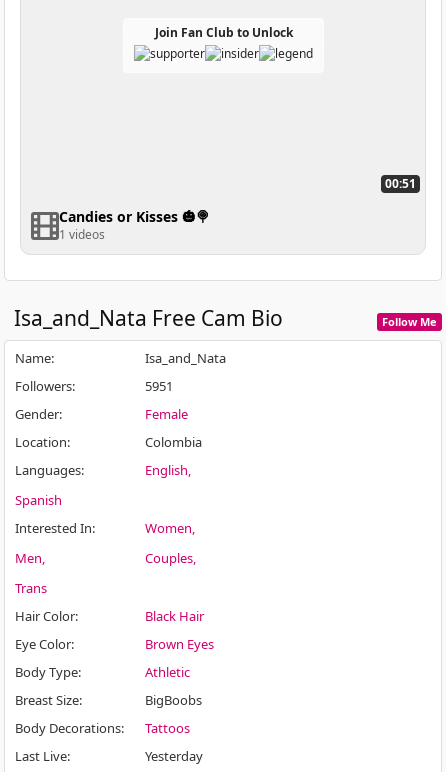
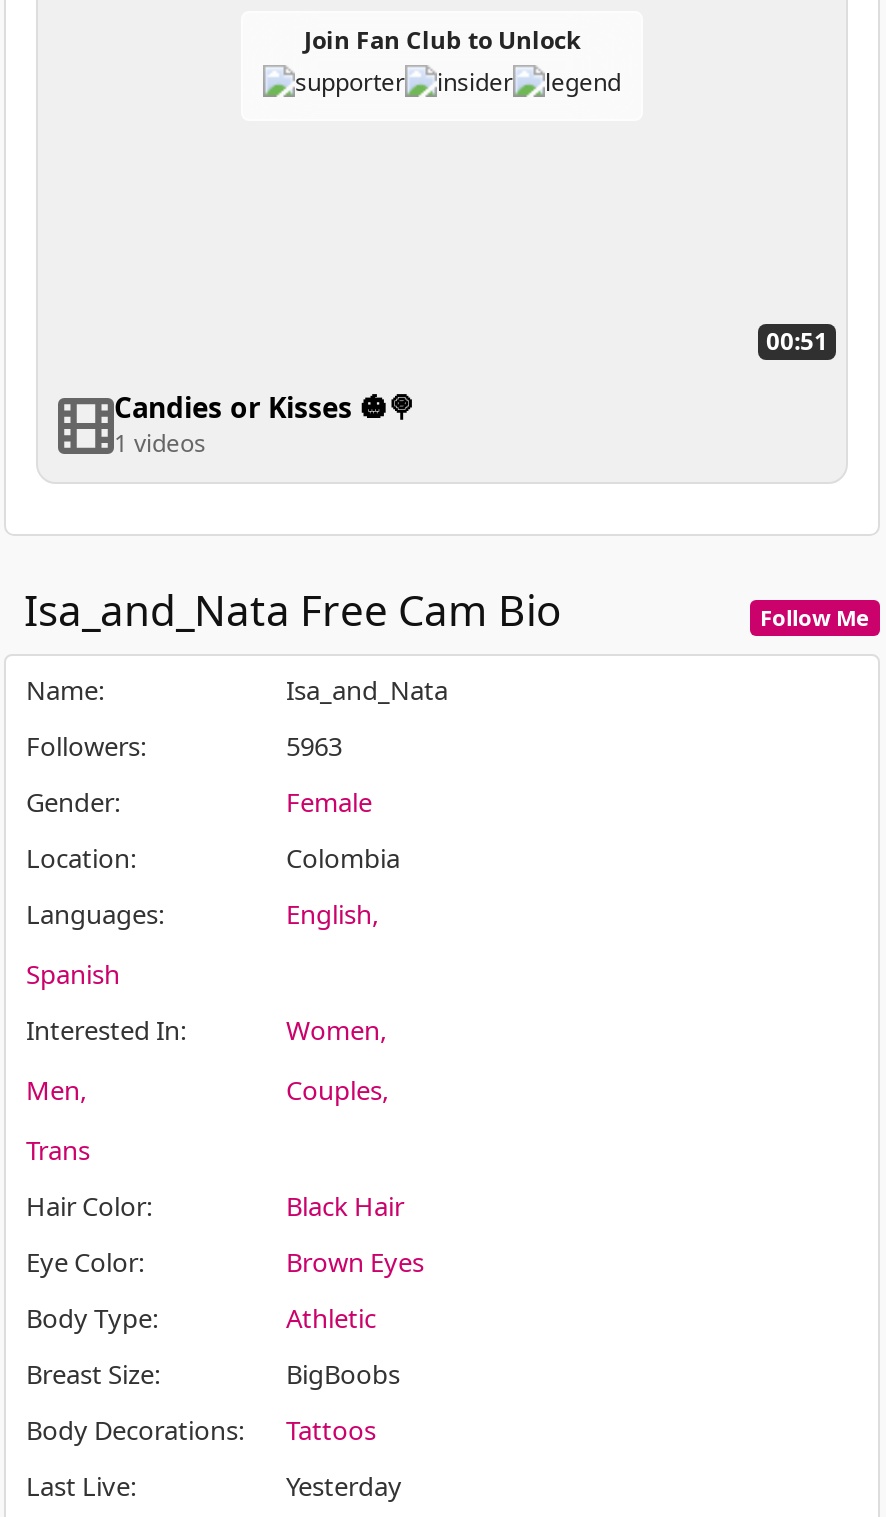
- 5951
+ 5963
